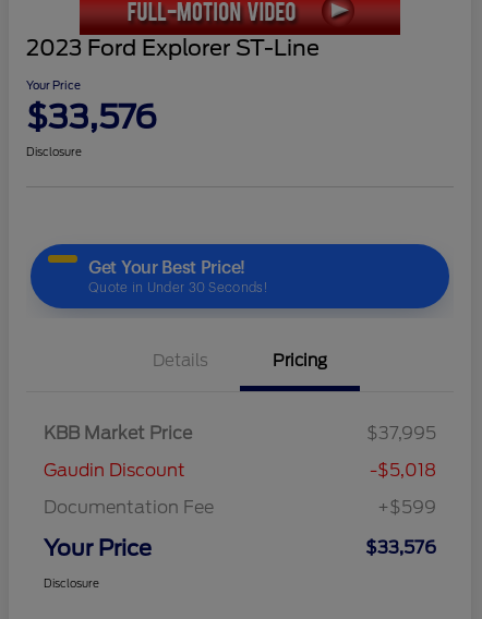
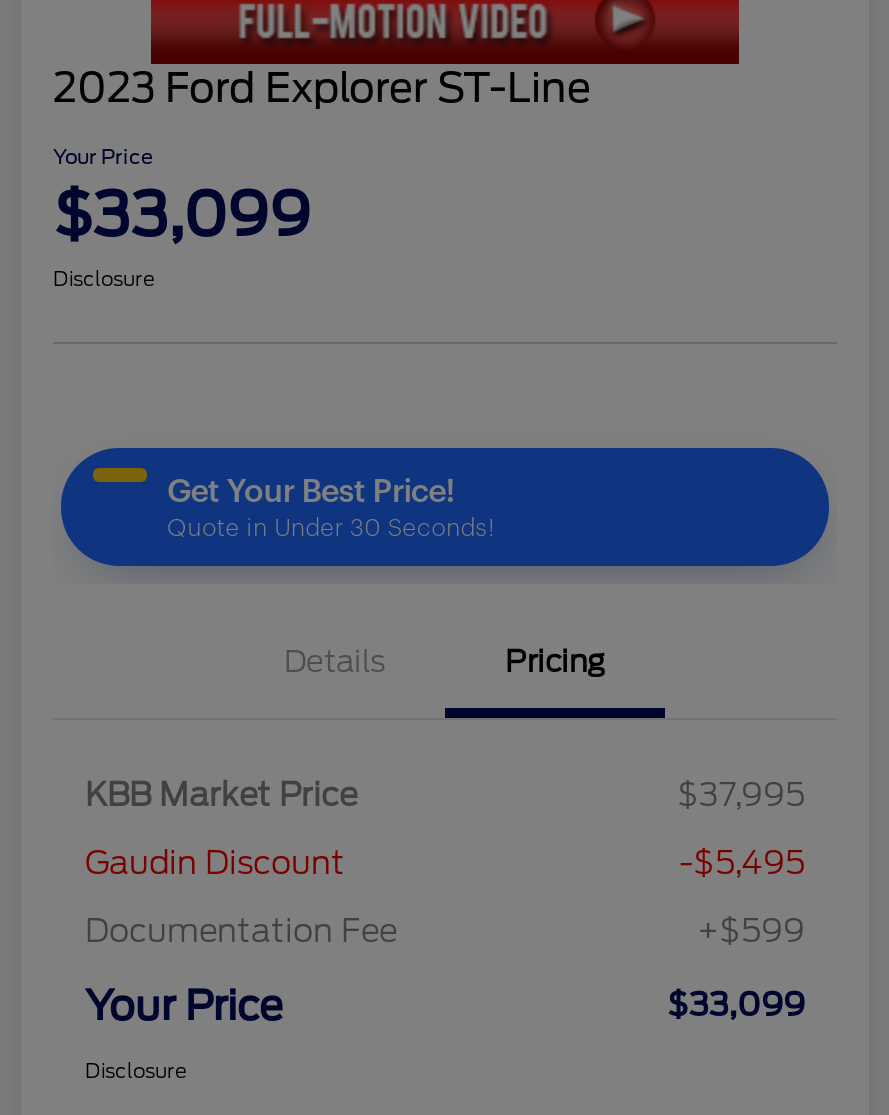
- $33,576
+ $33,099

- -$5,018
+ -$5,495

- $33,576
+ $33,099
